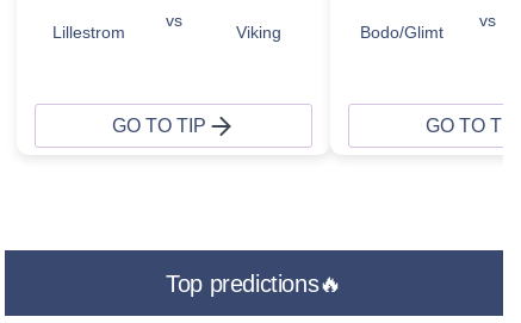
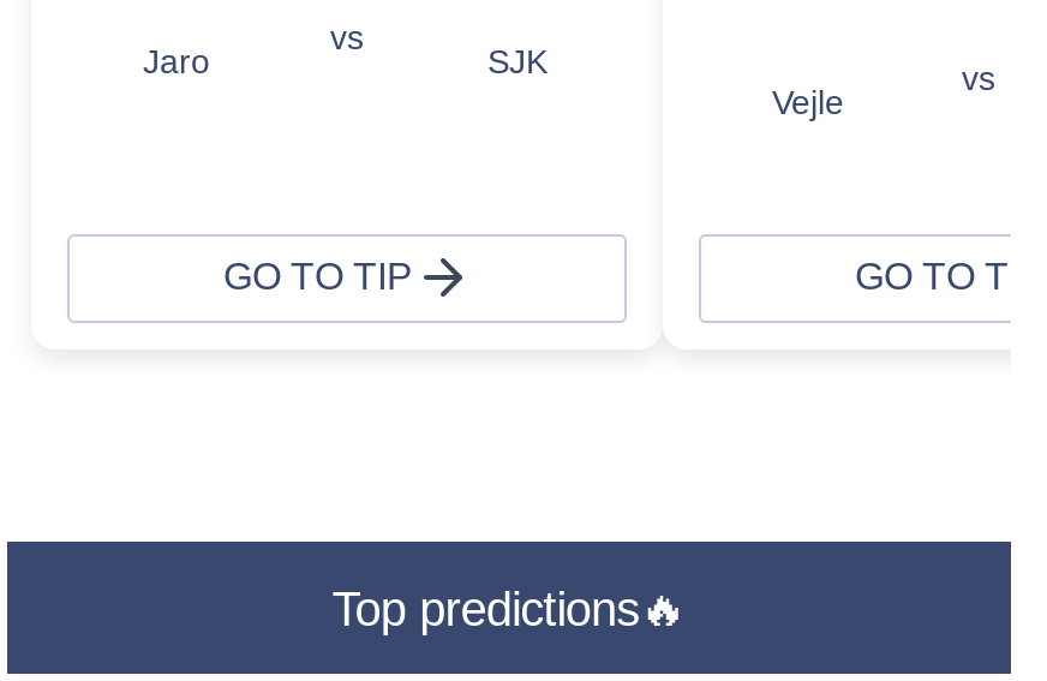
- Lillestrom
+ Jaro

- Viking
+ SJK

- Bodo/Glimt
+ Vejle
